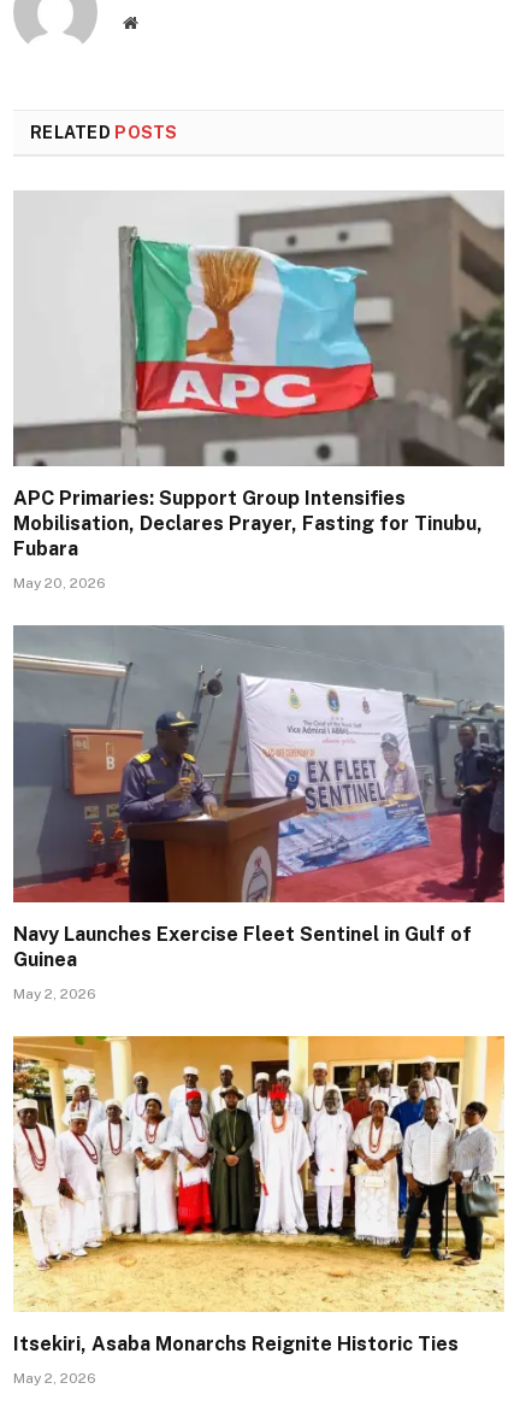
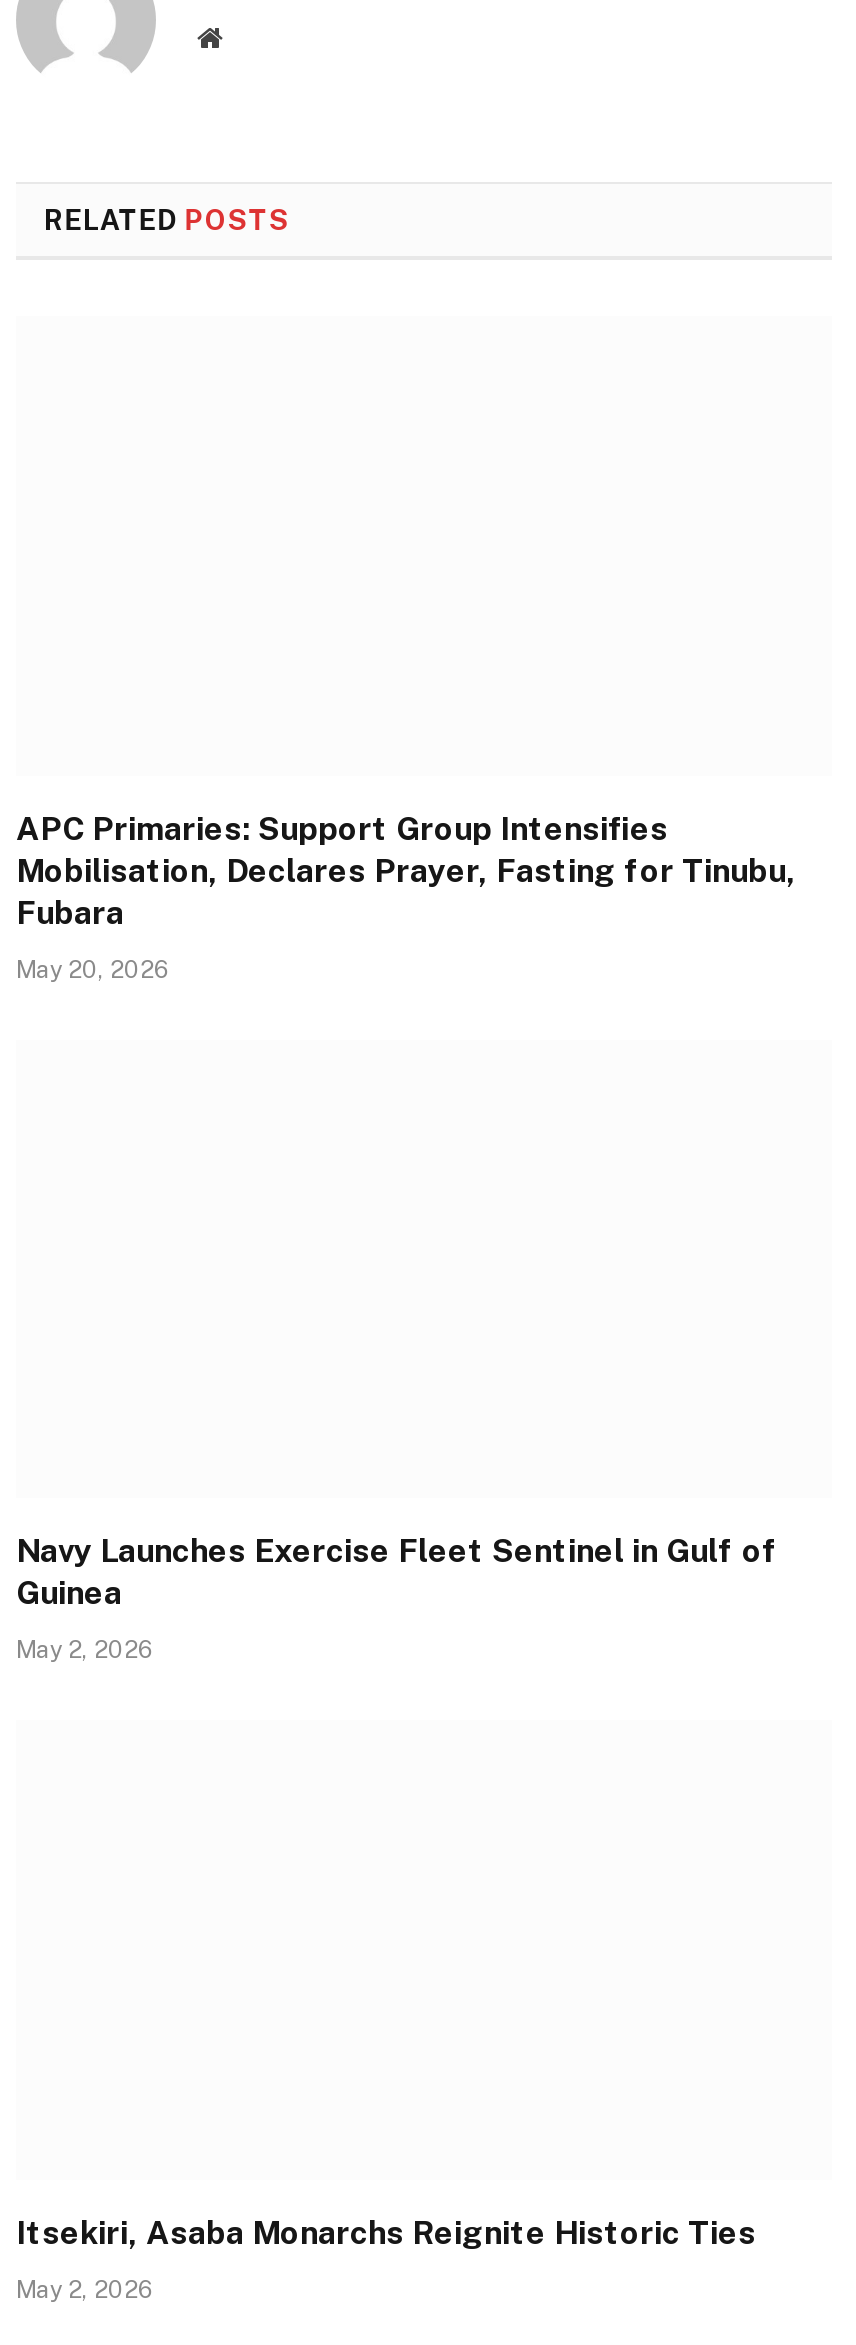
- [image]

- [image]

- [image]
